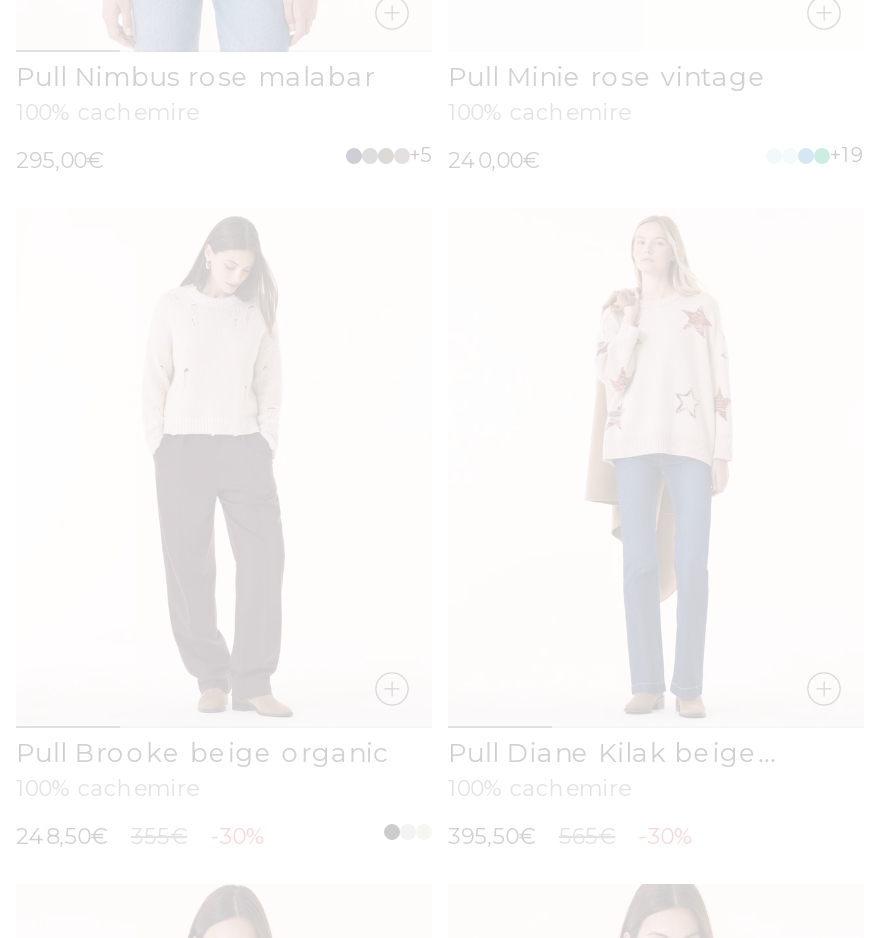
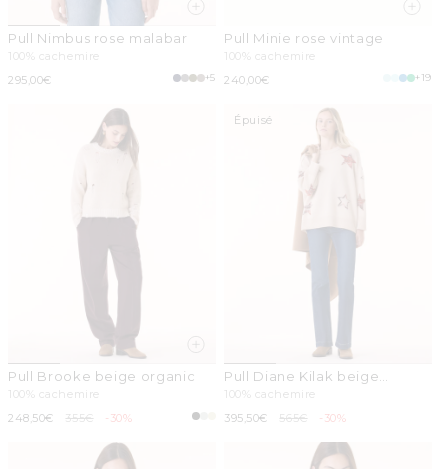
+ Épuisé
